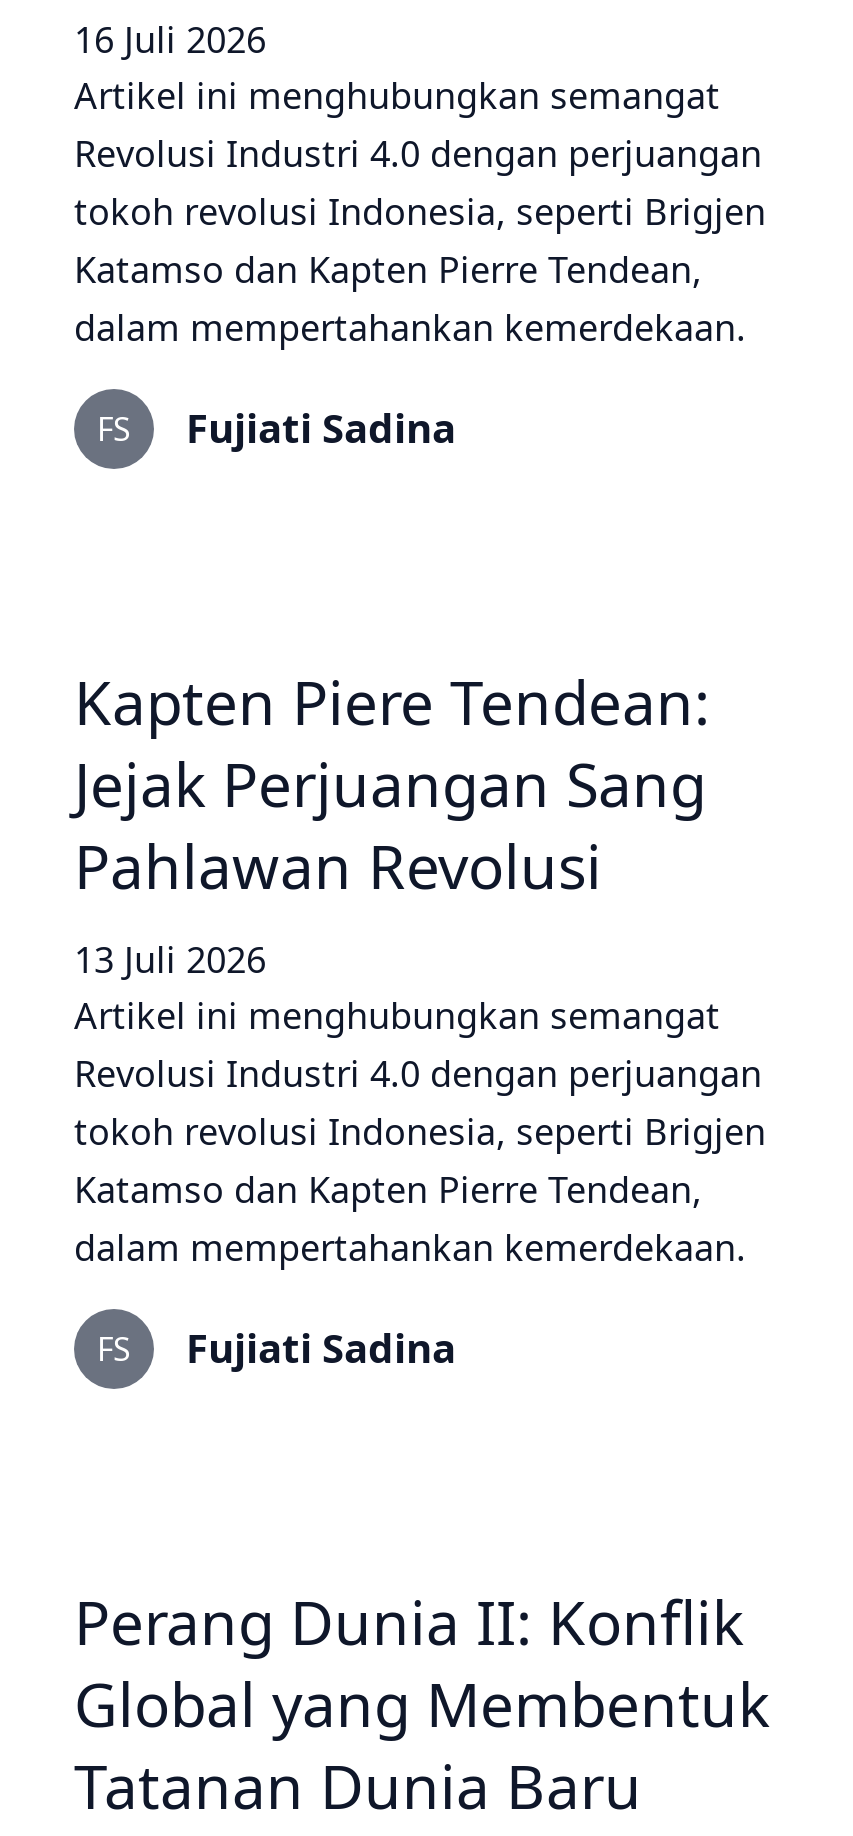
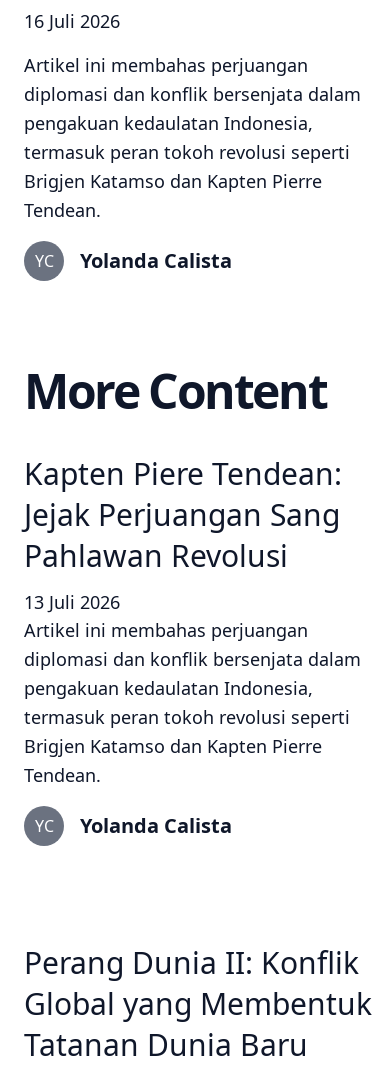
- Artikel ini menghubungkan semangat
- Revolusi Industri 4.0 dengan perjuangan
- tokoh revolusi Indonesia, seperti Brigjen
- Katamso dan Kapten Pierre Tendean,
- dalam mempertahankan kemerdekaan.
- FS
- Fujiati Sadina
+ Artikel ini membahas perjuangan
+ diplomasi dan konflik bersenjata dalam
+ pengakuan kedaulatan Indonesia,
+ termasuk peran tokoh revolusi seperti
+ Brigjen Katamso dan Kapten Pierre
+ Tendean.
+ YC
+ Yolanda Calista
+ More Content

- Artikel ini menghubungkan semangat
- Revolusi Industri 4.0 dengan perjuangan
- tokoh revolusi Indonesia, seperti Brigjen
- Katamso dan Kapten Pierre Tendean,
- dalam mempertahankan kemerdekaan.
+ Artikel ini membahas perjuangan
+ diplomasi dan konflik bersenjata dalam
+ pengakuan kedaulatan Indonesia,
+ termasuk peran tokoh revolusi seperti
+ Brigjen Katamso dan Kapten Pierre
+ Tendean.

- FS
- Fujiati Sadina
+ YC
+ Yolanda Calista
